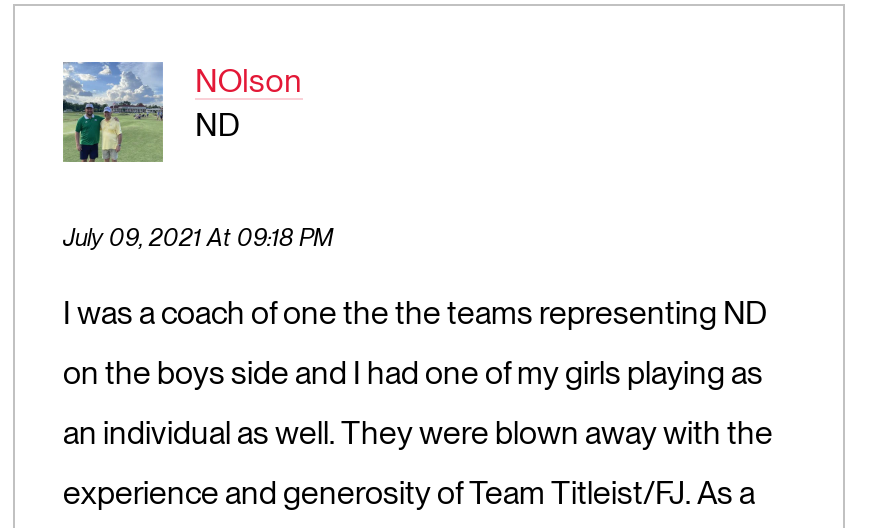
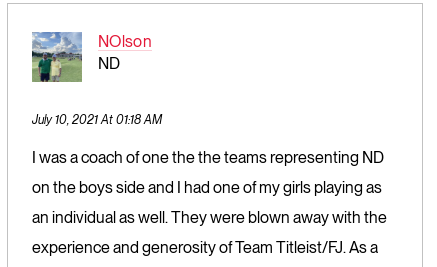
- July 09, 2021 At 09:18 PM
+ July 10, 2021 At 01:18 AM
